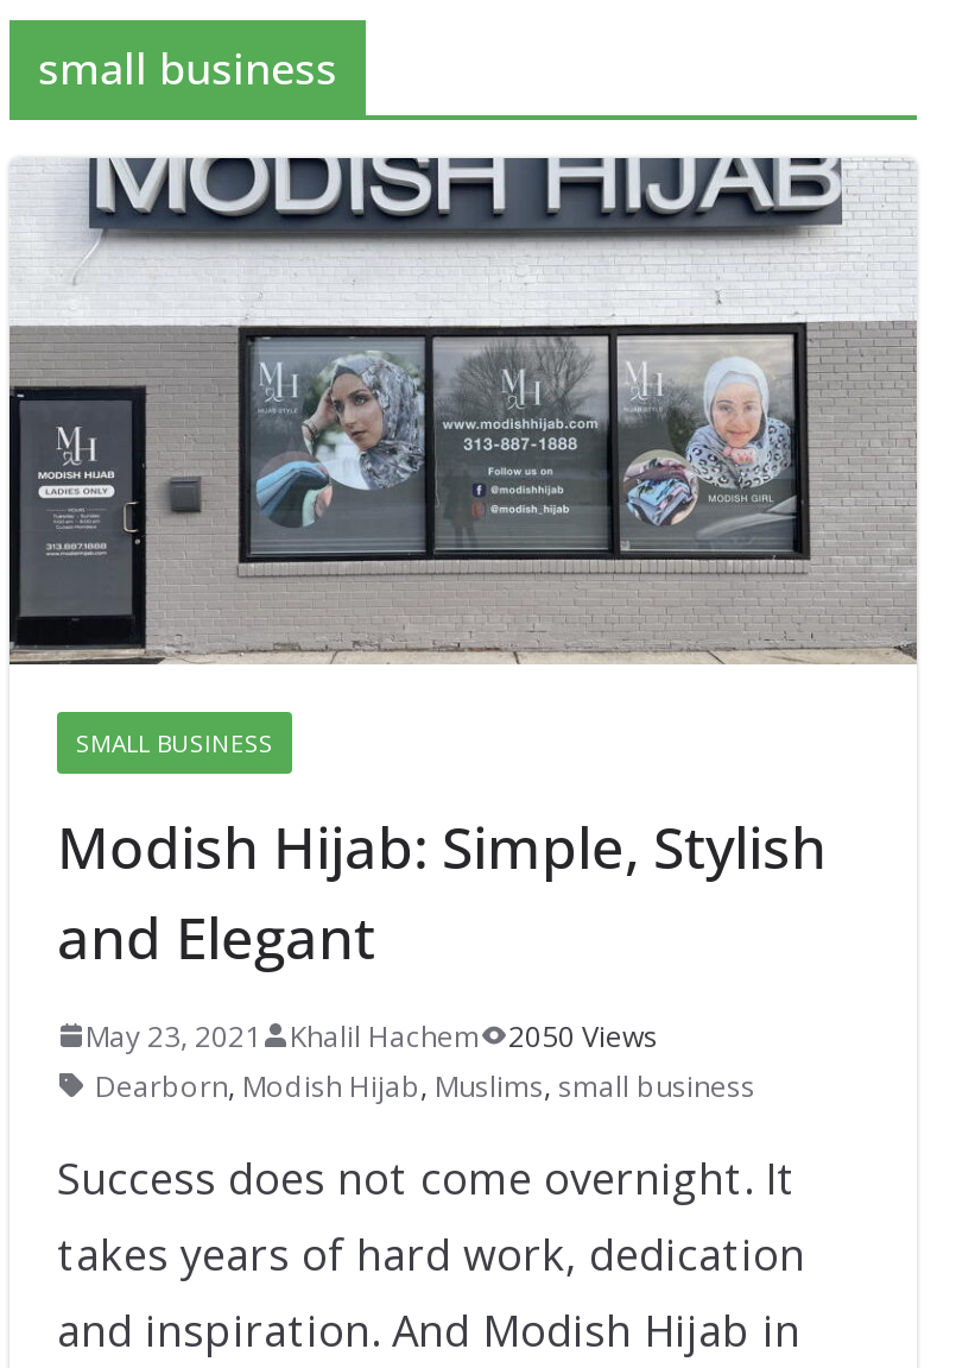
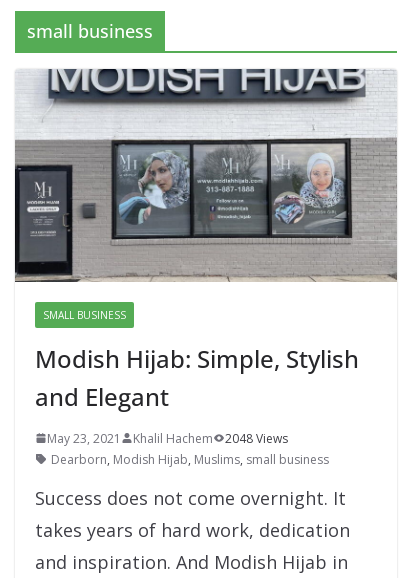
- May 23, 2021 Khalil Hachem 2050 Views
+ May 23, 2021 Khalil Hachem 2048 Views
